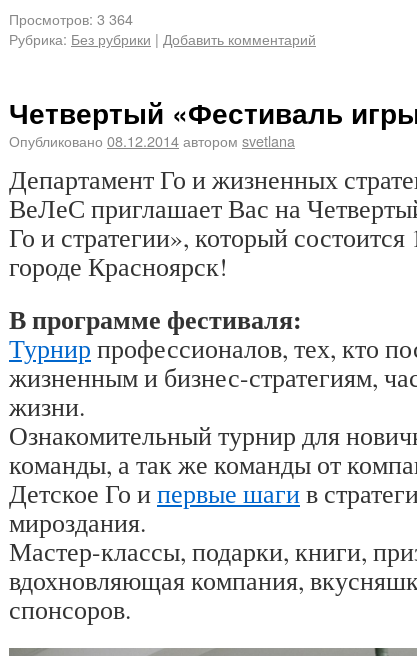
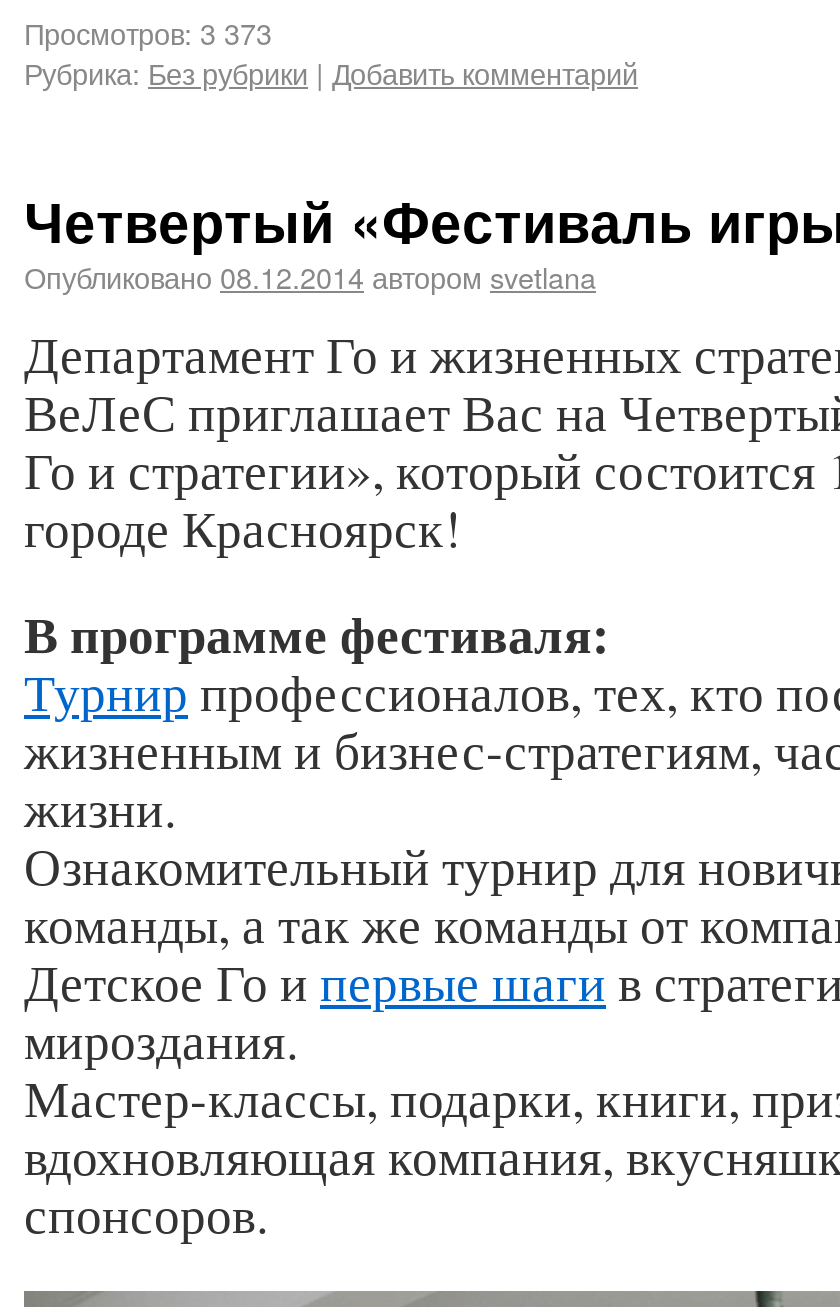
- Просмотров: 3 364
+ Просмотров: 3 373
